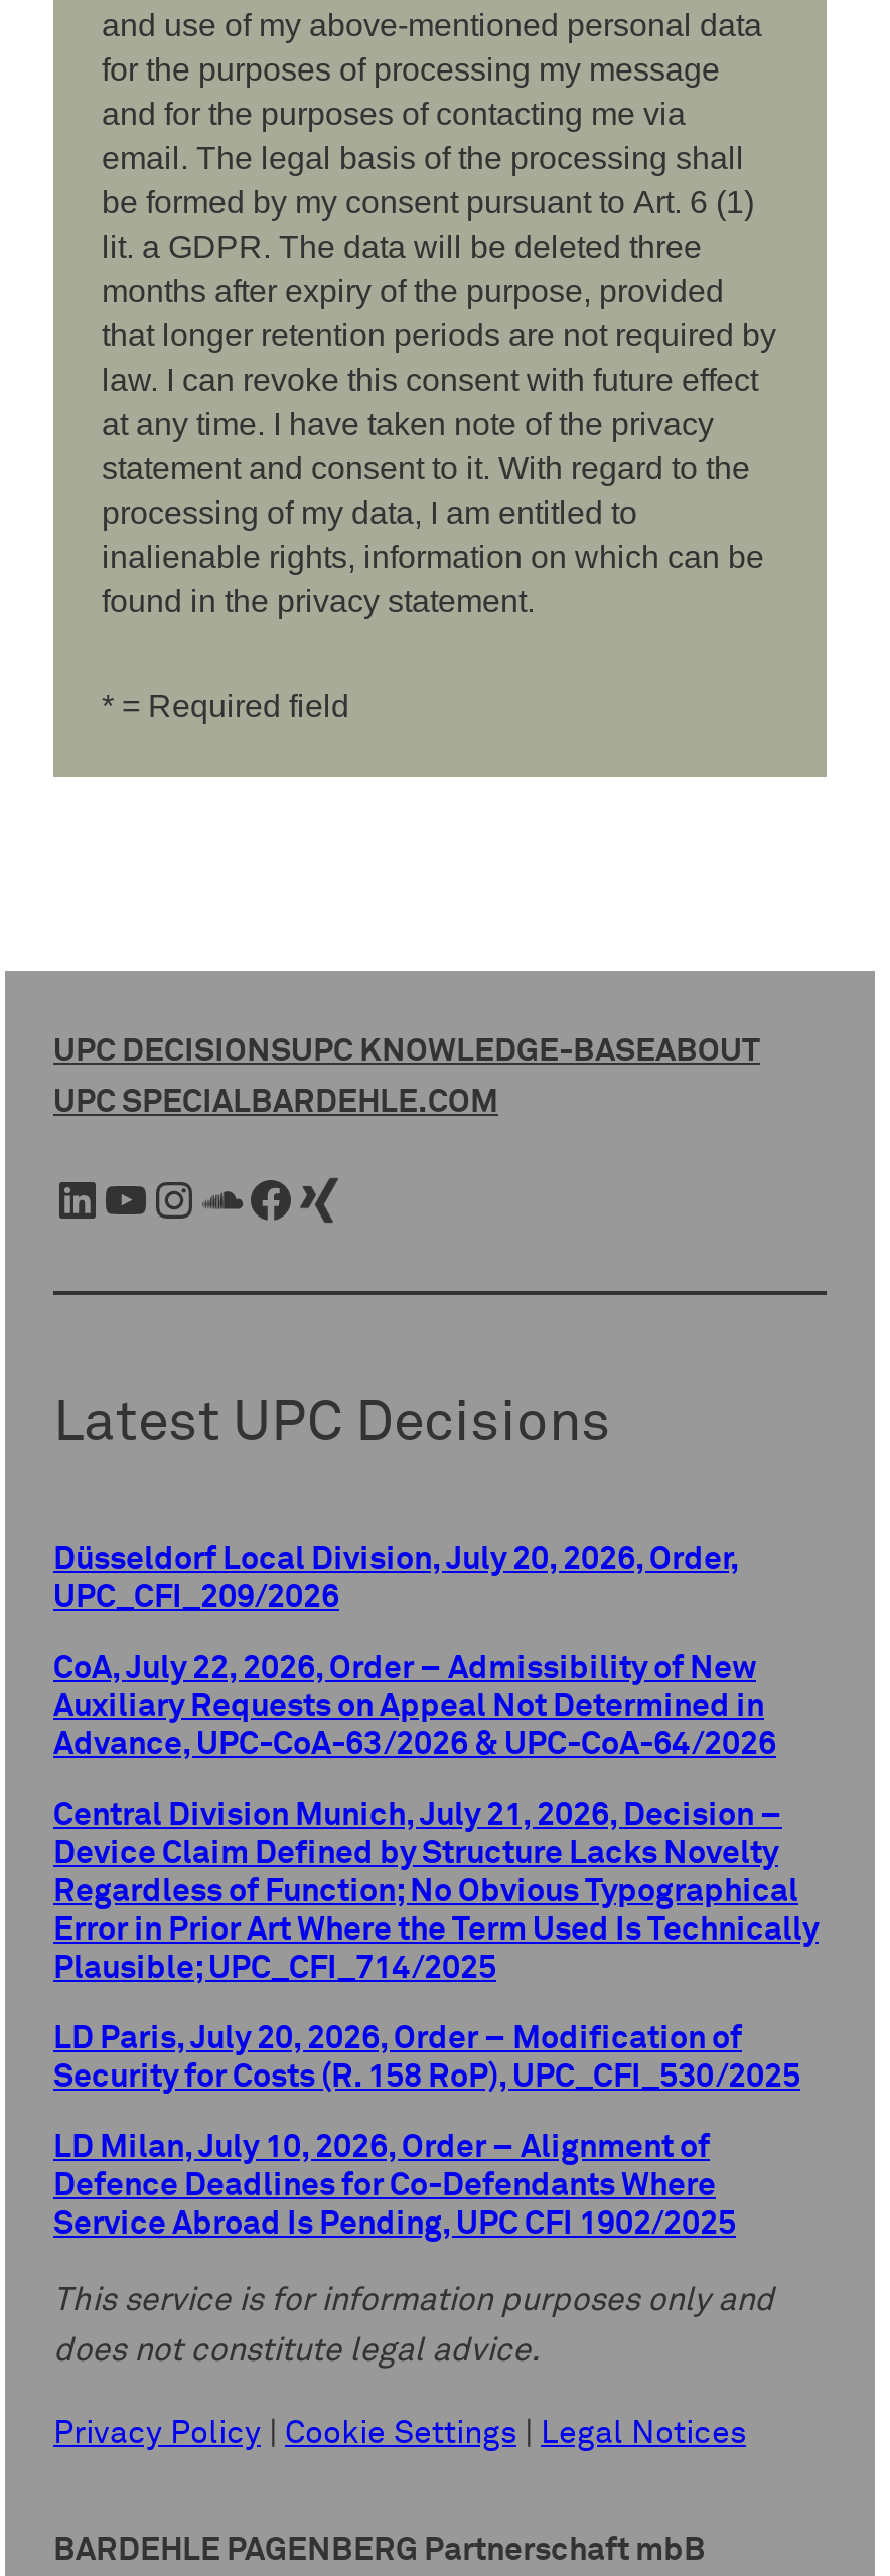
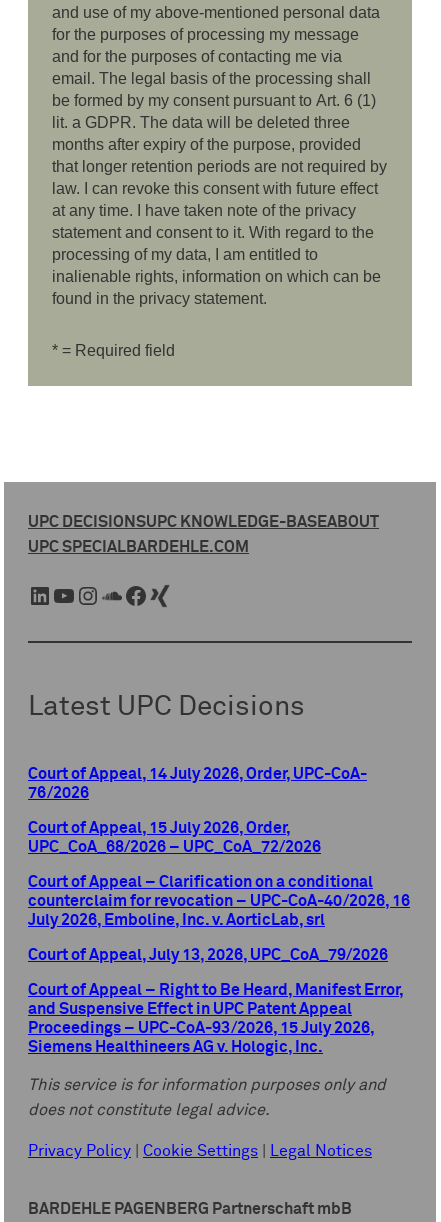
- Düsseldorf Local Division, July 20, 2026, Order,
- UPC_CFI_209/2026
+ Court of Appeal, 14 July 2026, Order, UPC-CoA-
+ 76/2026

- CoA, July 22, 2026, Order – Admissibility of New
- Auxiliary Requests on Appeal Not Determined in
- Advance, UPC-CoA-63/2026 & UPC-CoA-64/2026
+ Court of Appeal, 15 July 2026, Order,
+ UPC_CoA_68/2026 – UPC_CoA_72/2026

- Central Division Munich, July 21, 2026, Decision –
- Device Claim Defined by Structure Lacks Novelty
- Regardless of Function; No Obvious Typographical
- Error in Prior Art Where the Term Used Is Technically
- Plausible; UPC_CFI_714/2025
+ Court of Appeal – Clarification on a conditional
+ counterclaim for revocation – UPC-CoA-40/2026, 16
+ July 2026, Emboline, Inc. v. AorticLab, srl

- LD Paris, July 20, 2026, Order – Modification of
- Security for Costs (R. 158 RoP), UPC_CFI_530/2025
+ Court of Appeal, July 13, 2026, UPC_CoA_79/2026

- LD Milan, July 10, 2026, Order – Alignment of
- Defence Deadlines for Co-Defendants Where
- Service Abroad Is Pending, UPC CFI 1902/2025
+ Court of Appeal – Right to Be Heard, Manifest Error,
+ and Suspensive Effect in UPC Patent Appeal
+ Proceedings – UPC-CoA-93/2026, 15 July 2026,
+ Siemens Healthineers AG v. Hologic, Inc.
